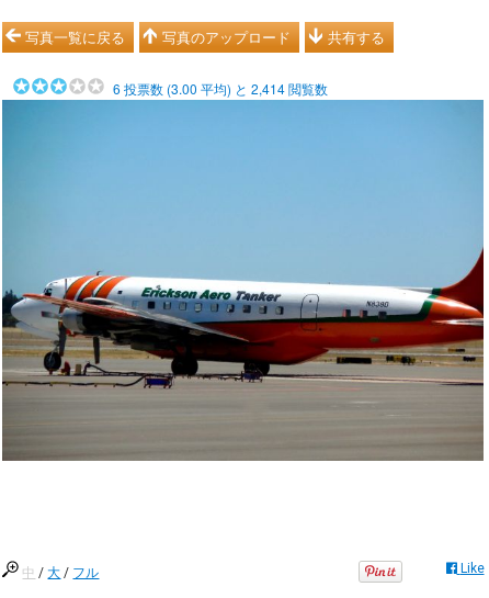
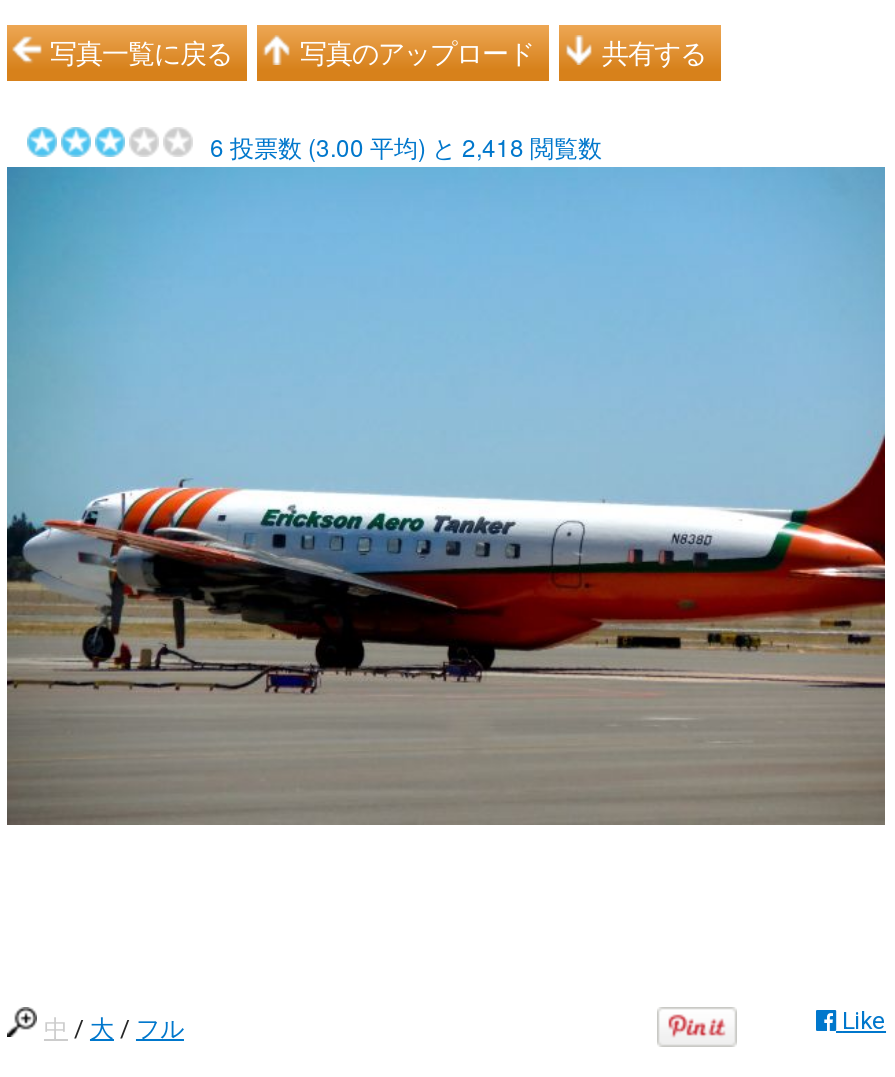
- 6投票数 (3.00平均) と2,414閲覧数
+ 6投票数 (3.00平均) と2,418閲覧数
